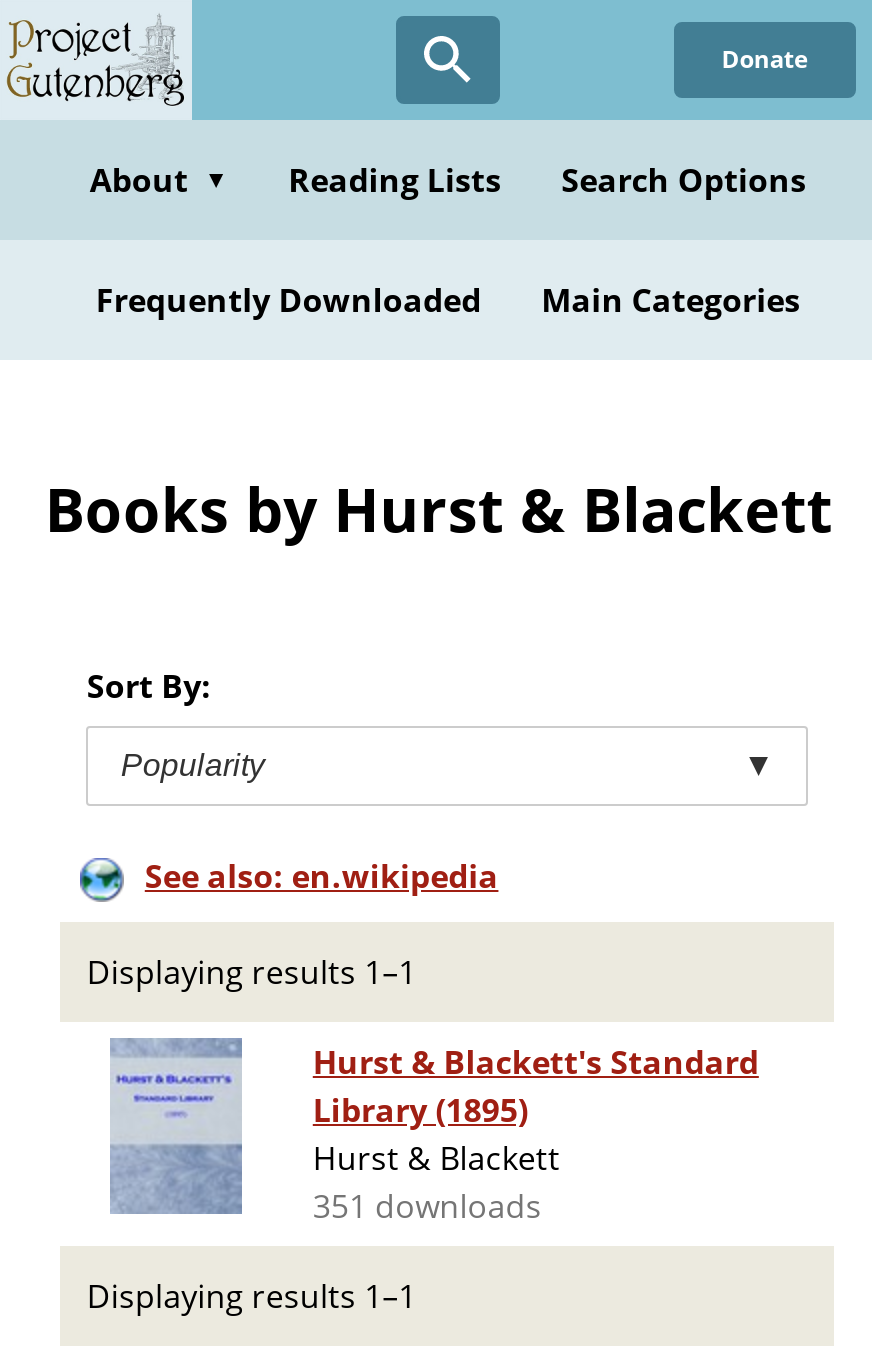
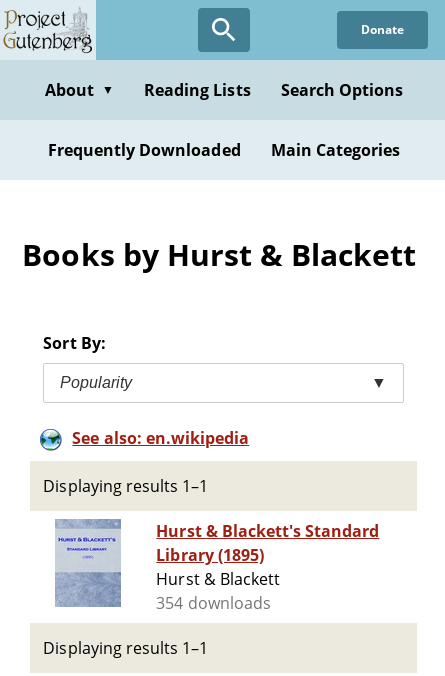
- 351 downloads
+ 354 downloads
